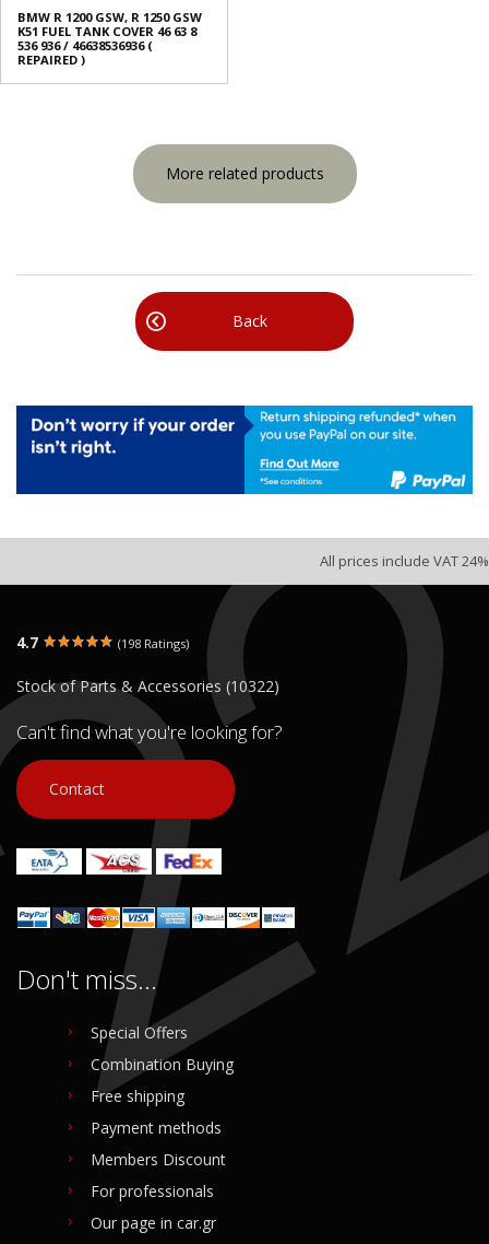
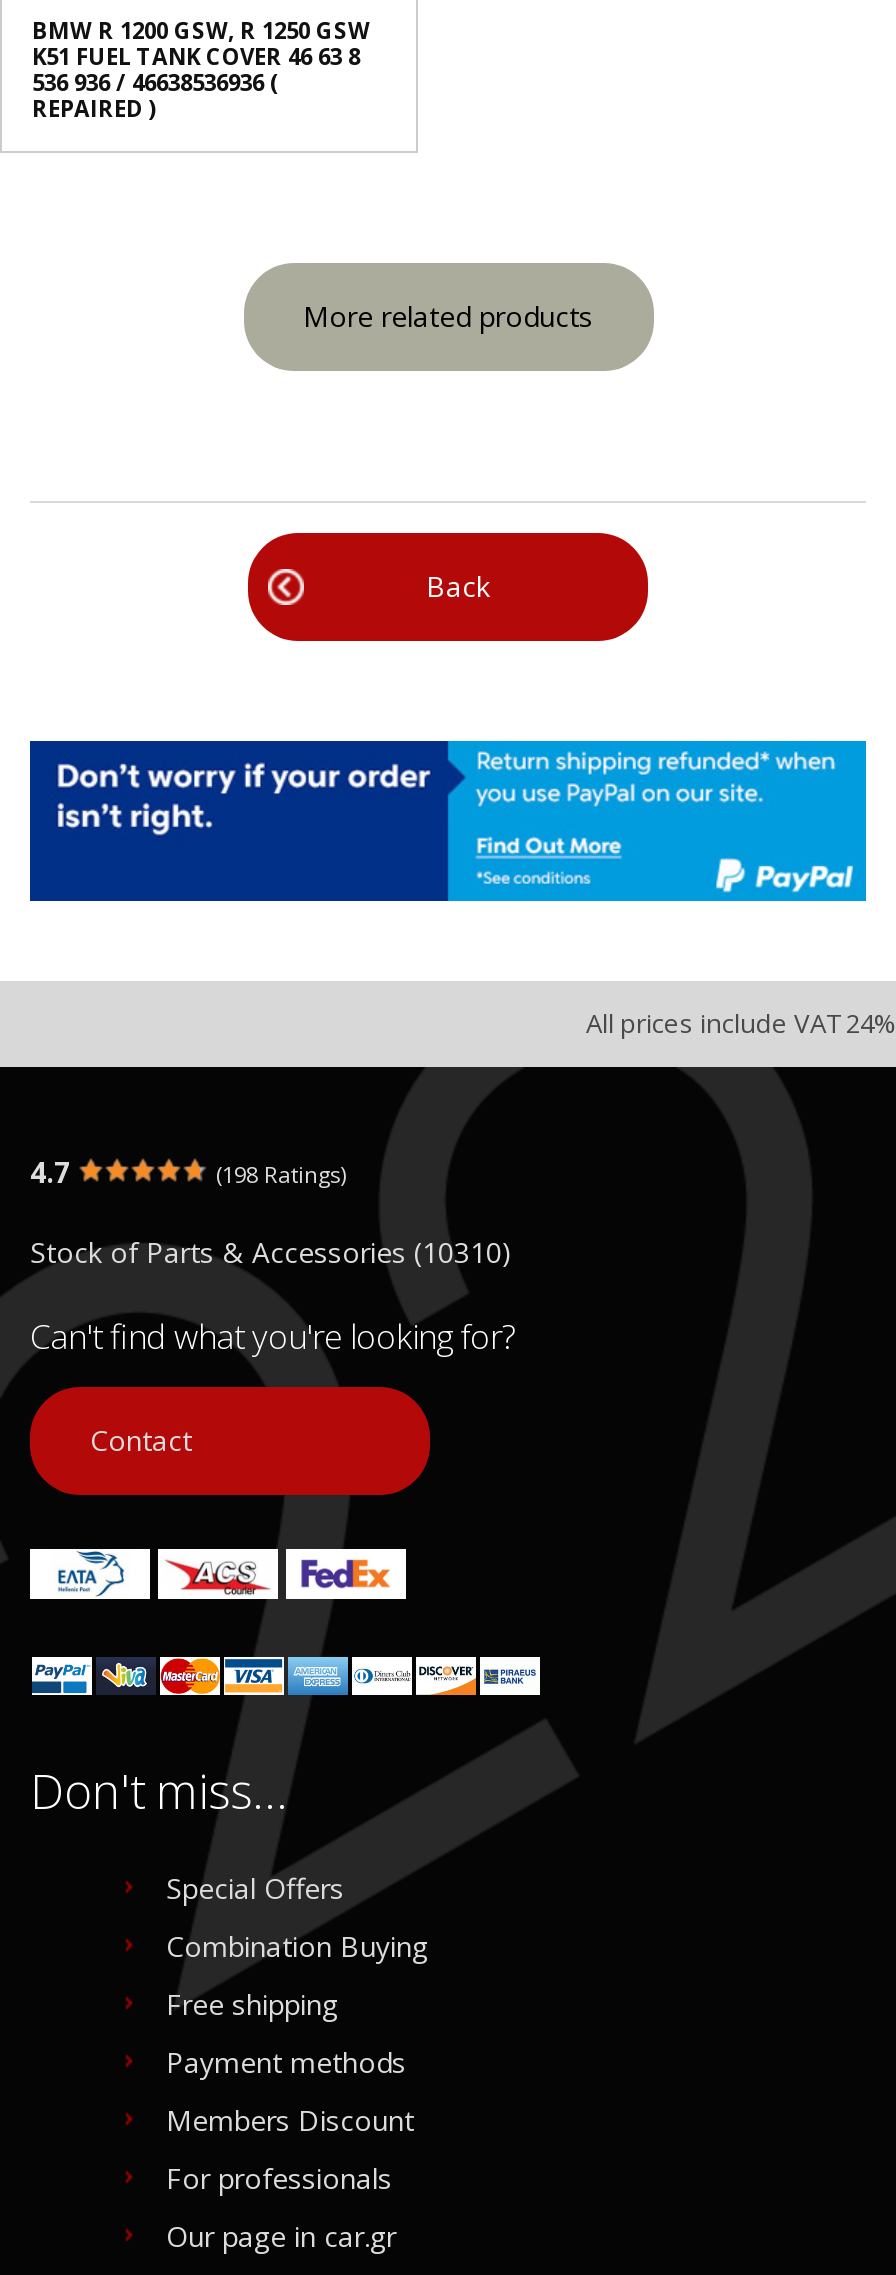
- Stock of Parts & Accessories (10322)
+ Stock of Parts & Accessories (10310)
